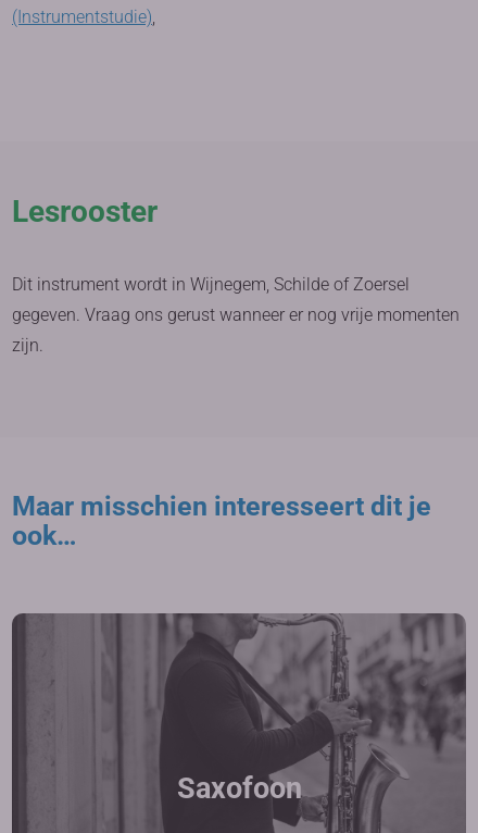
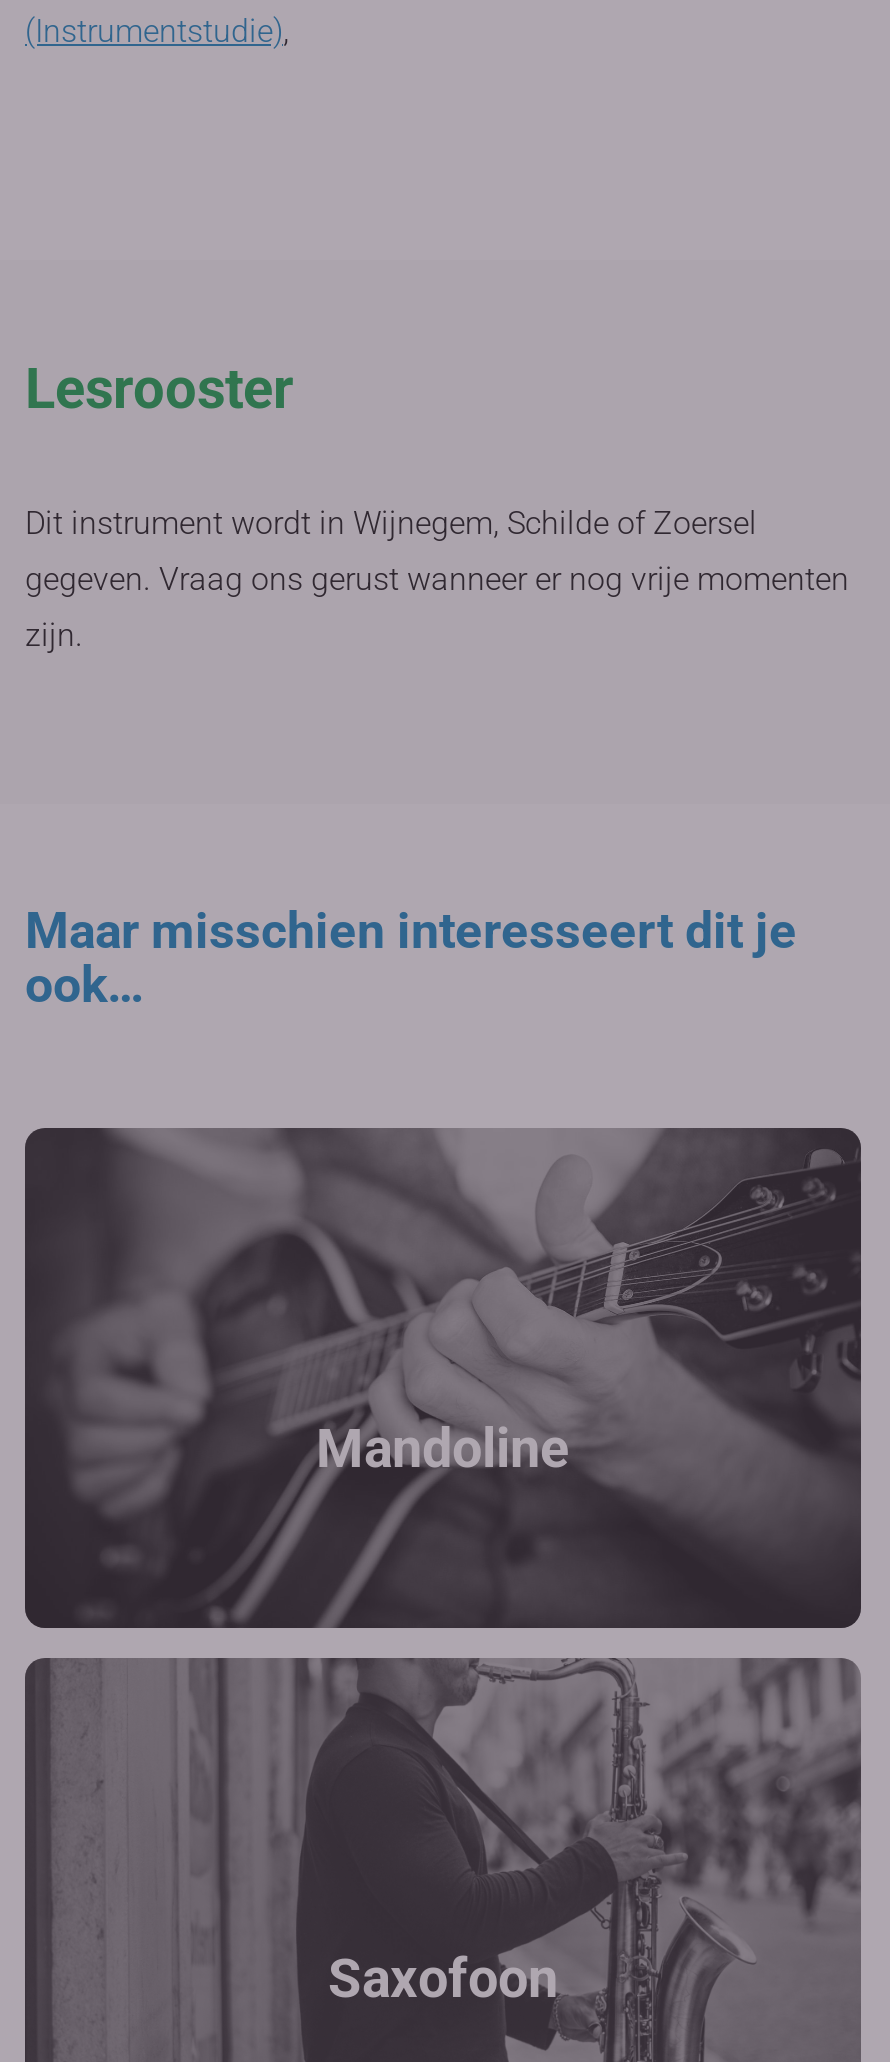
+ [image]
+ Mandoline
